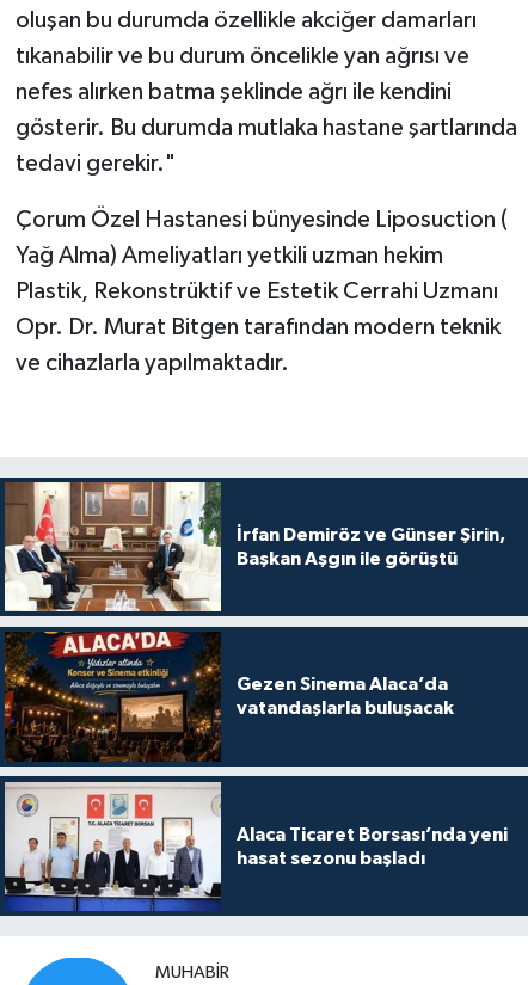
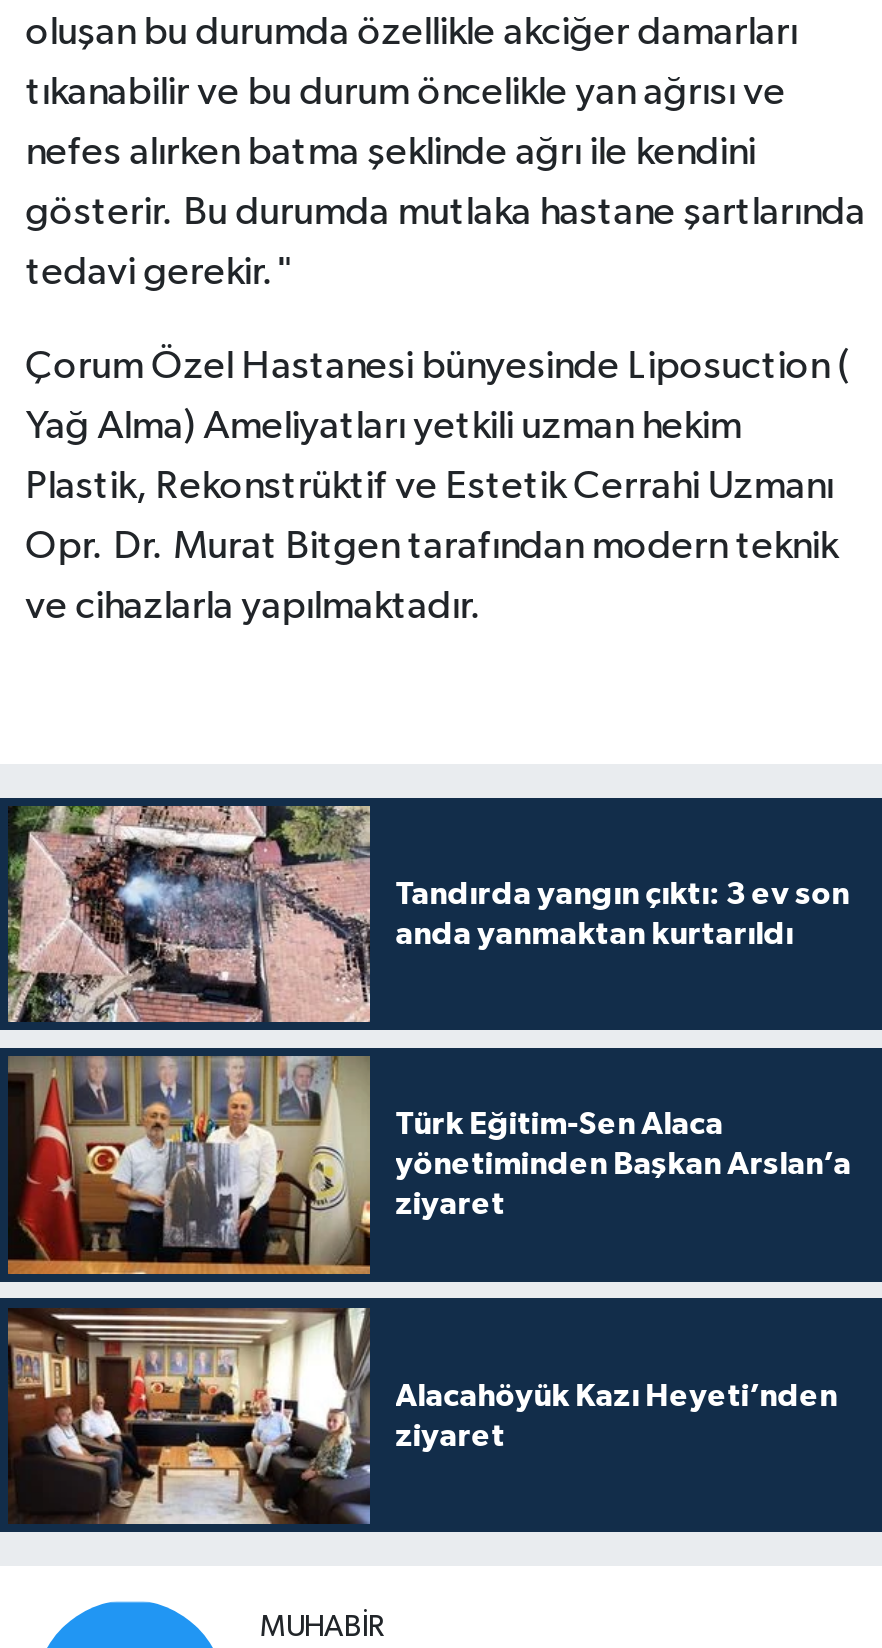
- [image]
- İrfan Demiröz ve Günser Şirin,
- Başkan Aşgın ile görüştü
+ [image]
+ Tandırda yangın çıktı: 3 ev son
+ anda yanmaktan kurtarıldı

- [image]
- Gezen Sinema Alaca’da
- vatandaşlarla buluşacak
+ [image]
+ Türk Eğitim-Sen Alaca
+ yönetiminden Başkan Arslan’a
+ ziyaret

- [image]
- Alaca Ticaret Borsası’nda yeni
- hasat sezonu başladı
+ [image]
+ Alacahöyük Kazı Heyeti’nden
+ ziyaret
